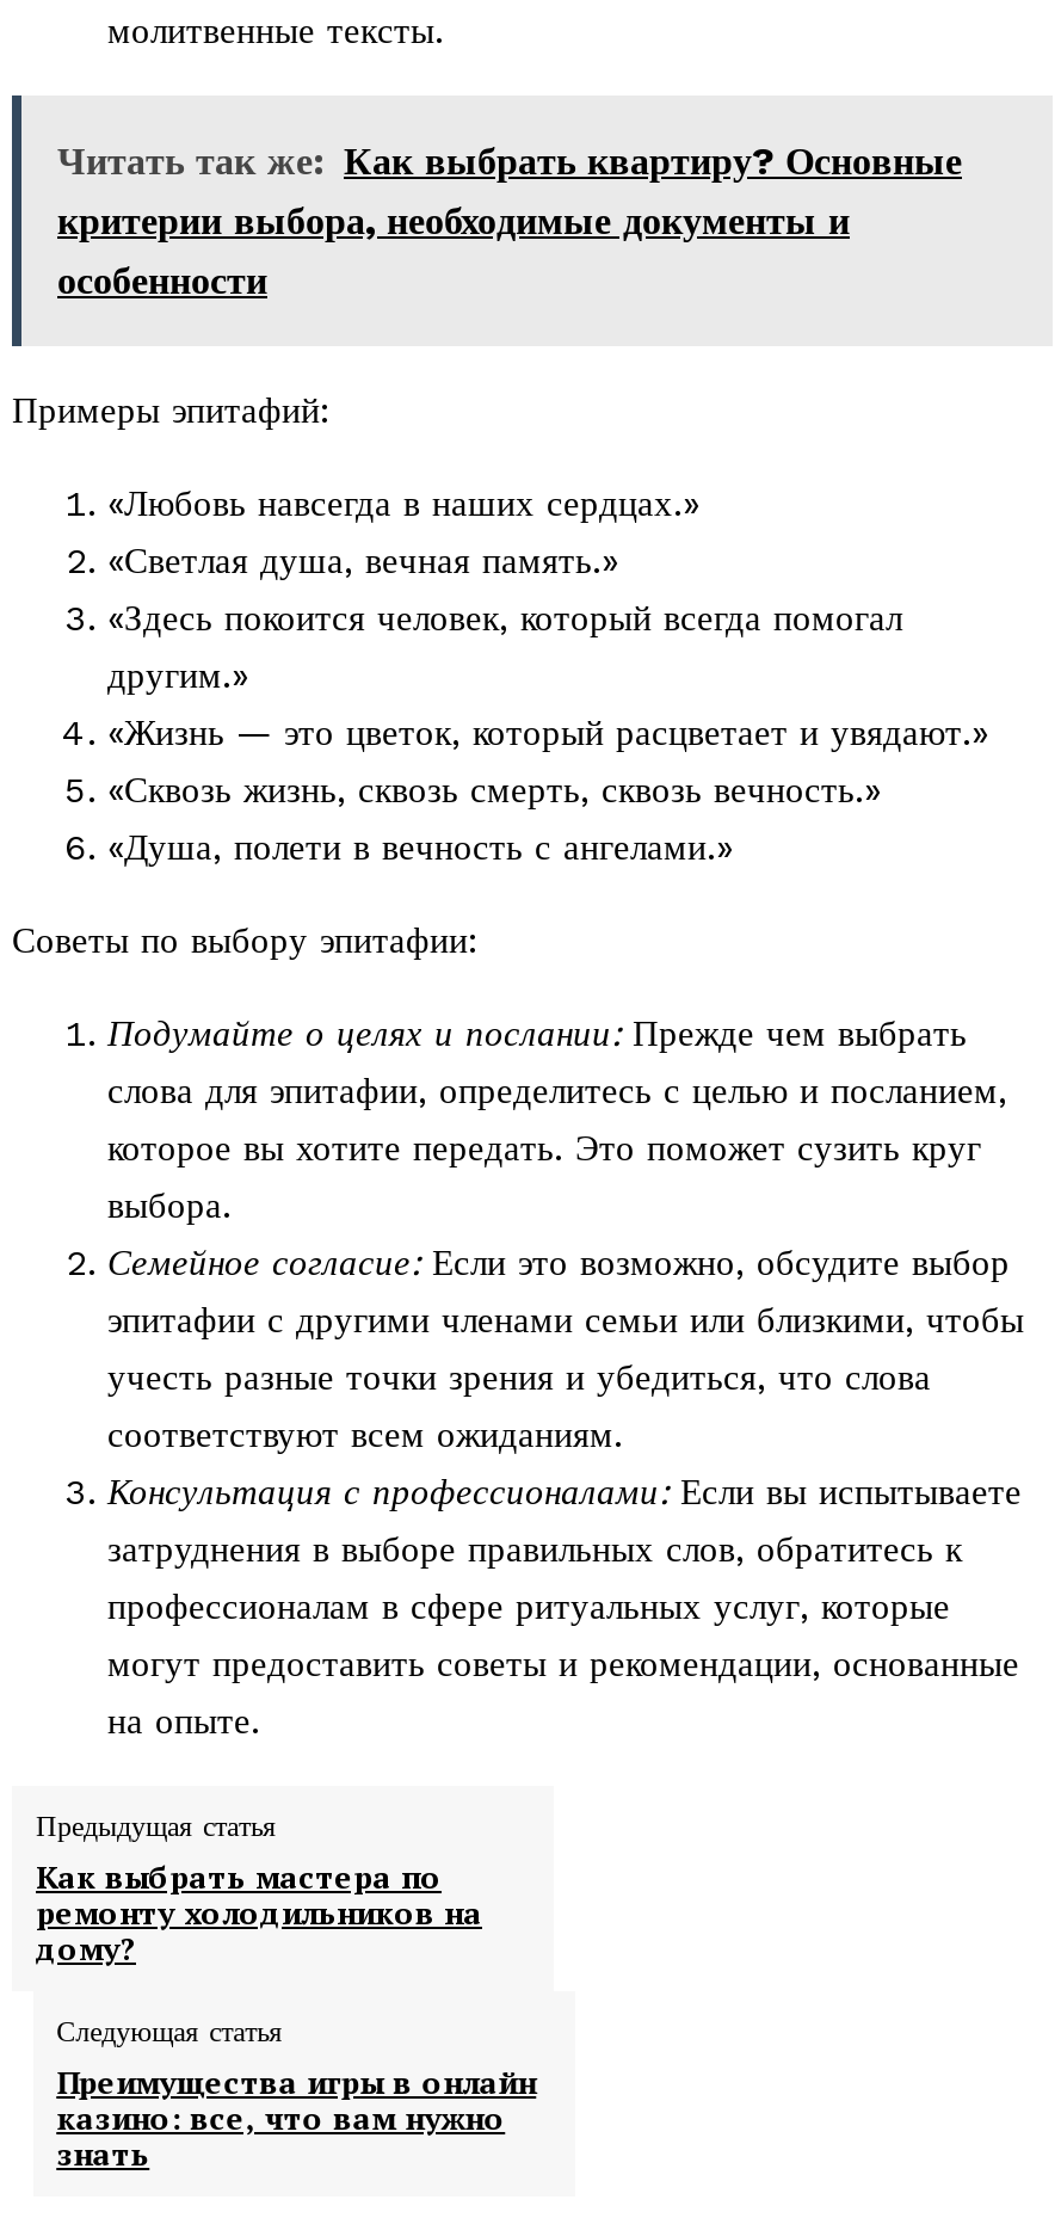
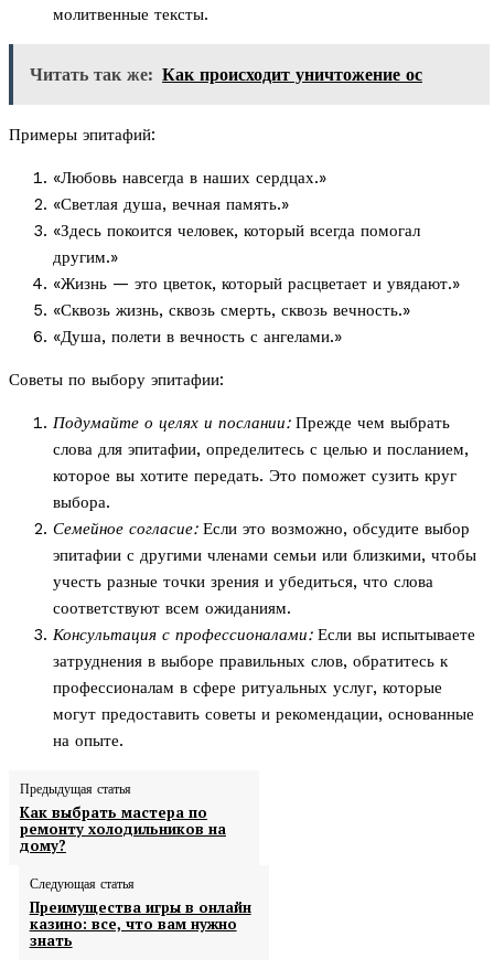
- Читать так же: Как выбрать квартиру? Основные
- критерии выбора, необходимые документы и
- особенности
+ Читать так же: Как происходит уничтожение ос
